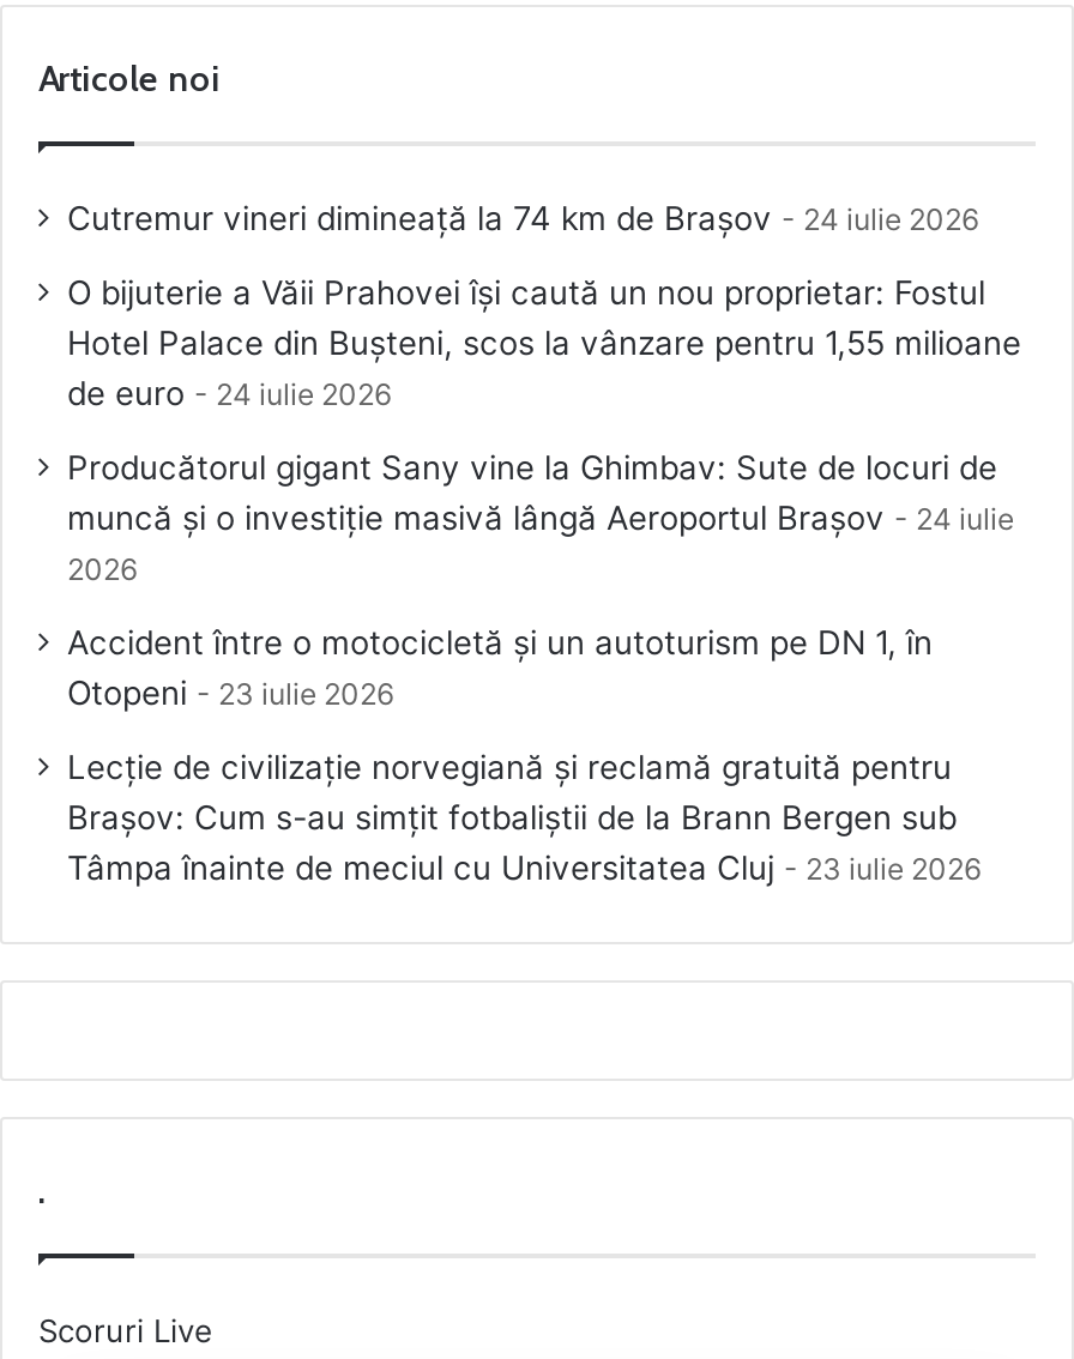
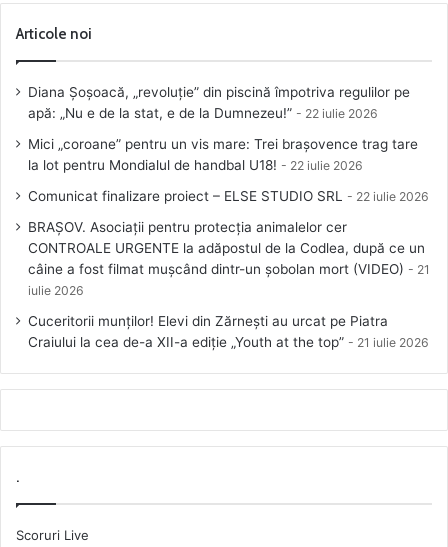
- Cutremur vineri dimineață la 74 km de Brașov
- 24 iulie 2026
+ Diana Șoșoacă, „revoluție” din piscină împotriva regulilor pe
+ apă: „Nu e de la stat, e de la Dumnezeu!”
+ 22 iulie 2026

- O bijuterie a Văii Prahovei își caută un nou proprietar: Fostul
- Hotel Palace din Bușteni, scos la vânzare pentru 1,55 milioane
- de euro
- 24 iulie 2026
+ Mici „coroane” pentru un vis mare: Trei brașovence trag tare
+ la lot pentru Mondialul de handbal U18!
+ 22 iulie 2026

- Producătorul gigant Sany vine la Ghimbav: Sute de locuri de
- muncă și o investiție masivă lângă Aeroportul Brașov
- 24 iulie
- 2026
+ Comunicat finalizare proiect – ELSE STUDIO SRL
+ 22 iulie 2026

- Accident între o motocicletă și un autoturism pe DN 1, în
- Otopeni
- 23 iulie 2026
+ BRAȘOV. Asociații pentru protecția animalelor cer
+ CONTROALE URGENTE la adăpostul de la Codlea, după ce un
+ câine a fost filmat mușcând dintr-un șobolan mort (VIDEO)
+ 21
+ iulie 2026

- Lecție de civilizație norvegiană și reclamă gratuită pentru
- Brașov: Cum s-au simțit fotbaliștii de la Brann Bergen sub
- Tâmpa înainte de meciul cu Universitatea Cluj
- 23 iulie 2026
+ Cuceritorii munților! Elevi din Zărnești au urcat pe Piatra
+ Craiului la cea de-a XII-a ediție „Youth at the top”
+ 21 iulie 2026
